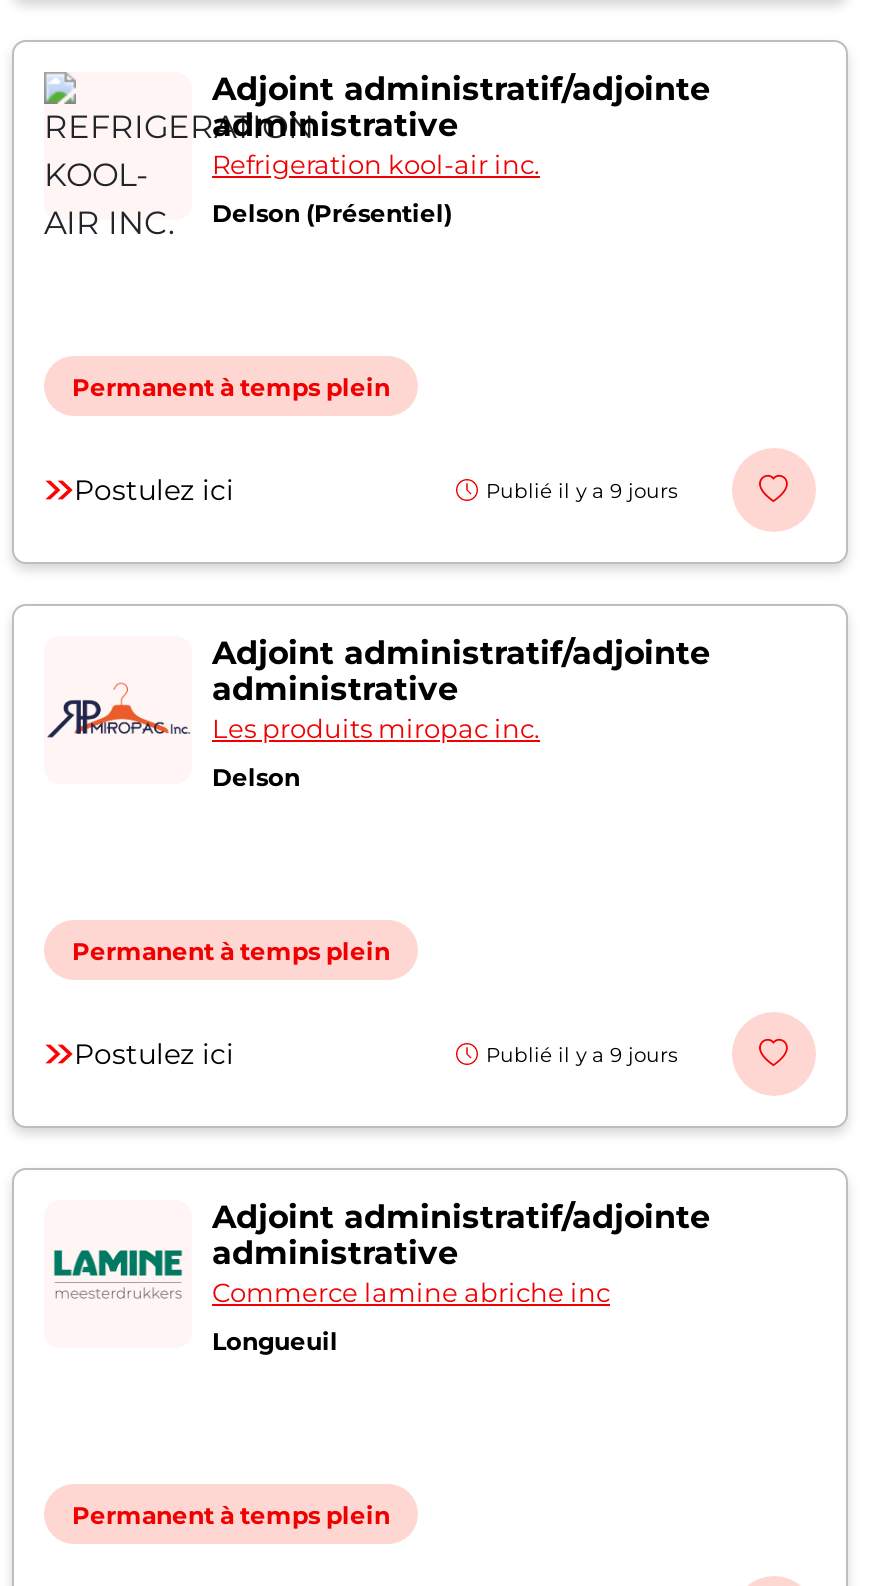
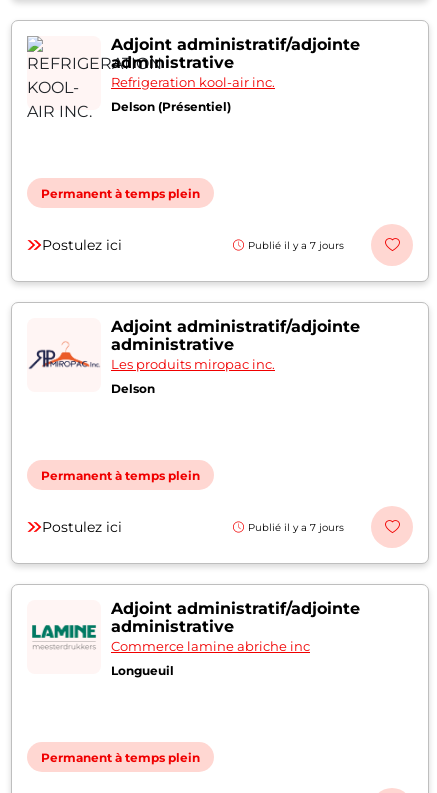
- Publié il y a 9 jours
+ Publié il y a 7 jours

- Publié il y a 9 jours
+ Publié il y a 7 jours
